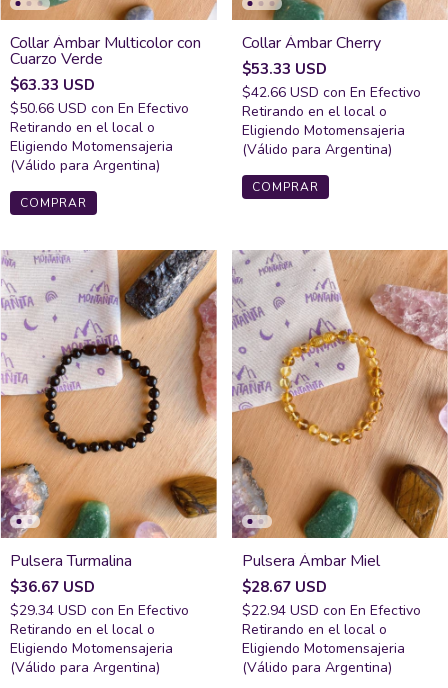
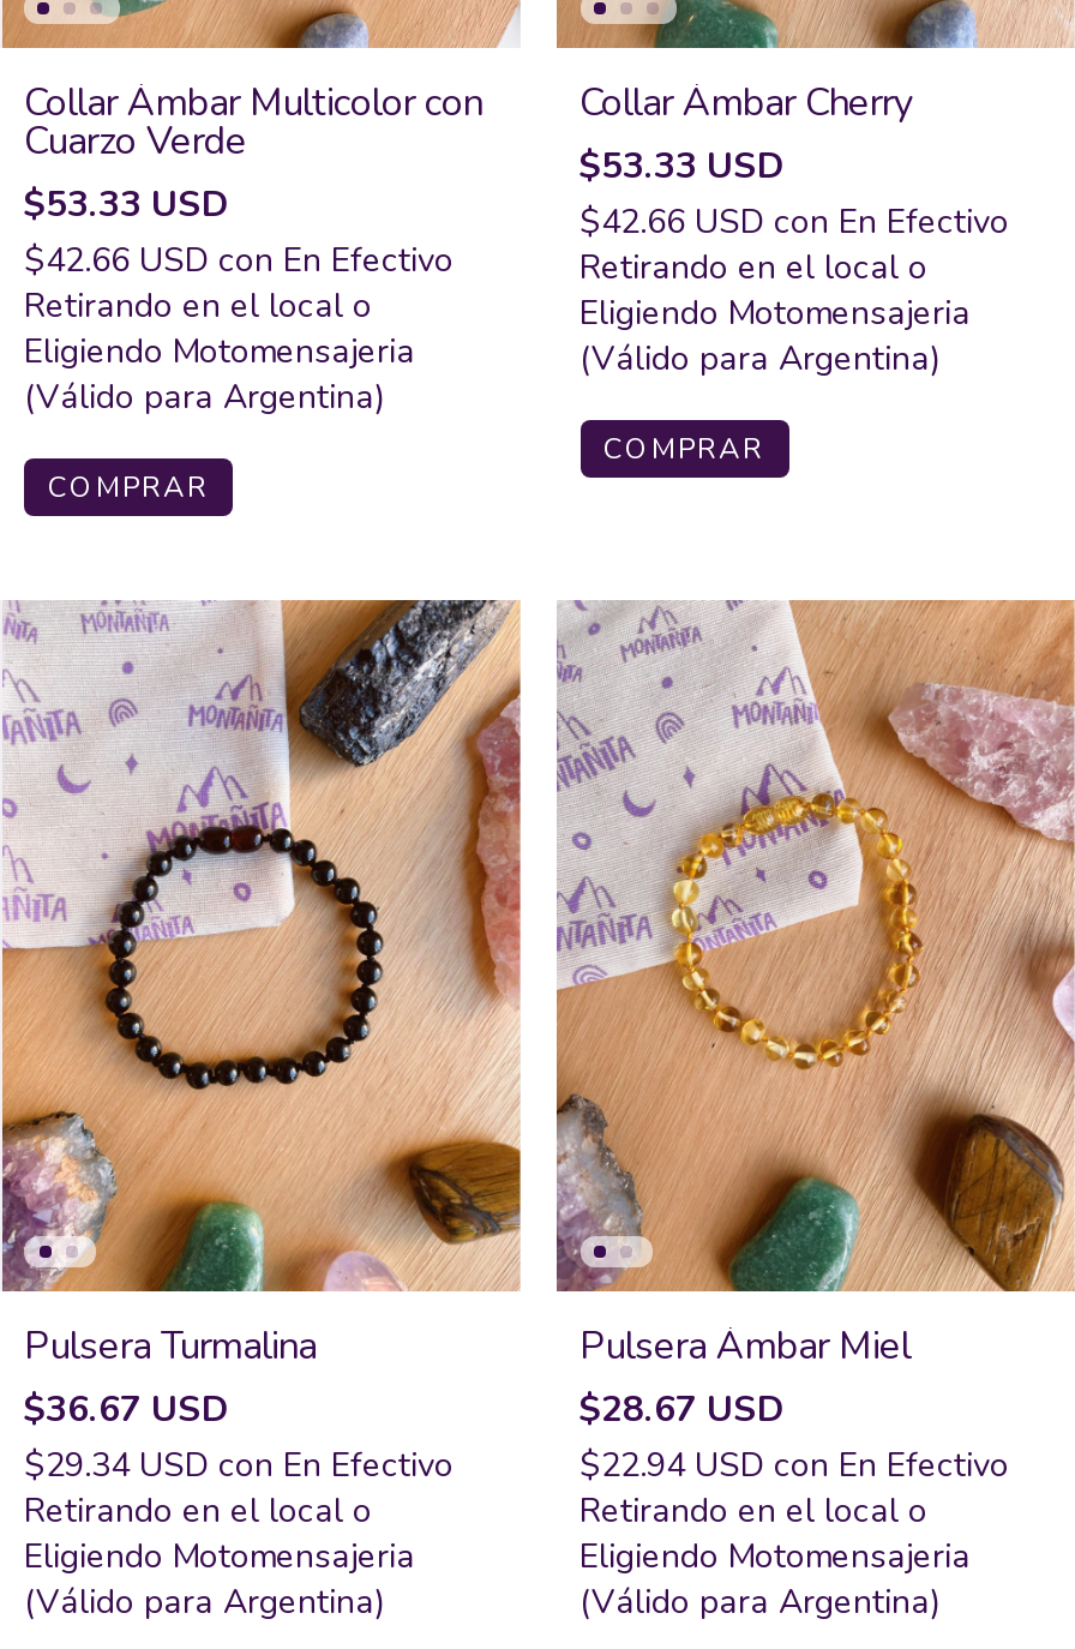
- $63.33 USD
+ $53.33 USD

- $50.66 USD con En Efectivo
+ $42.66 USD con En Efectivo
